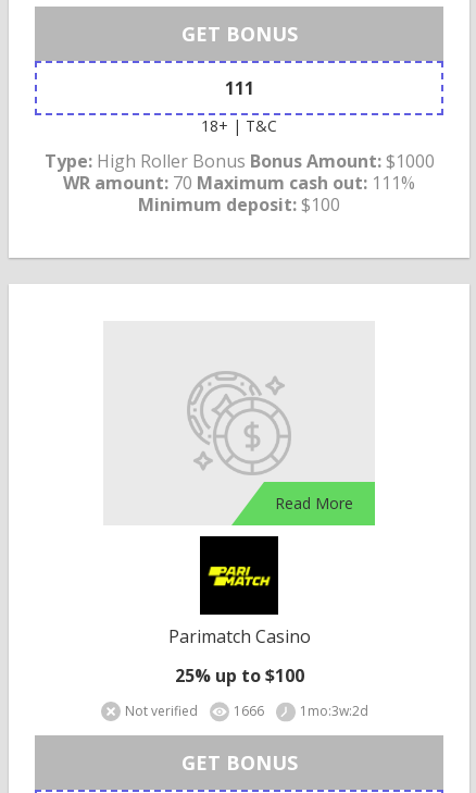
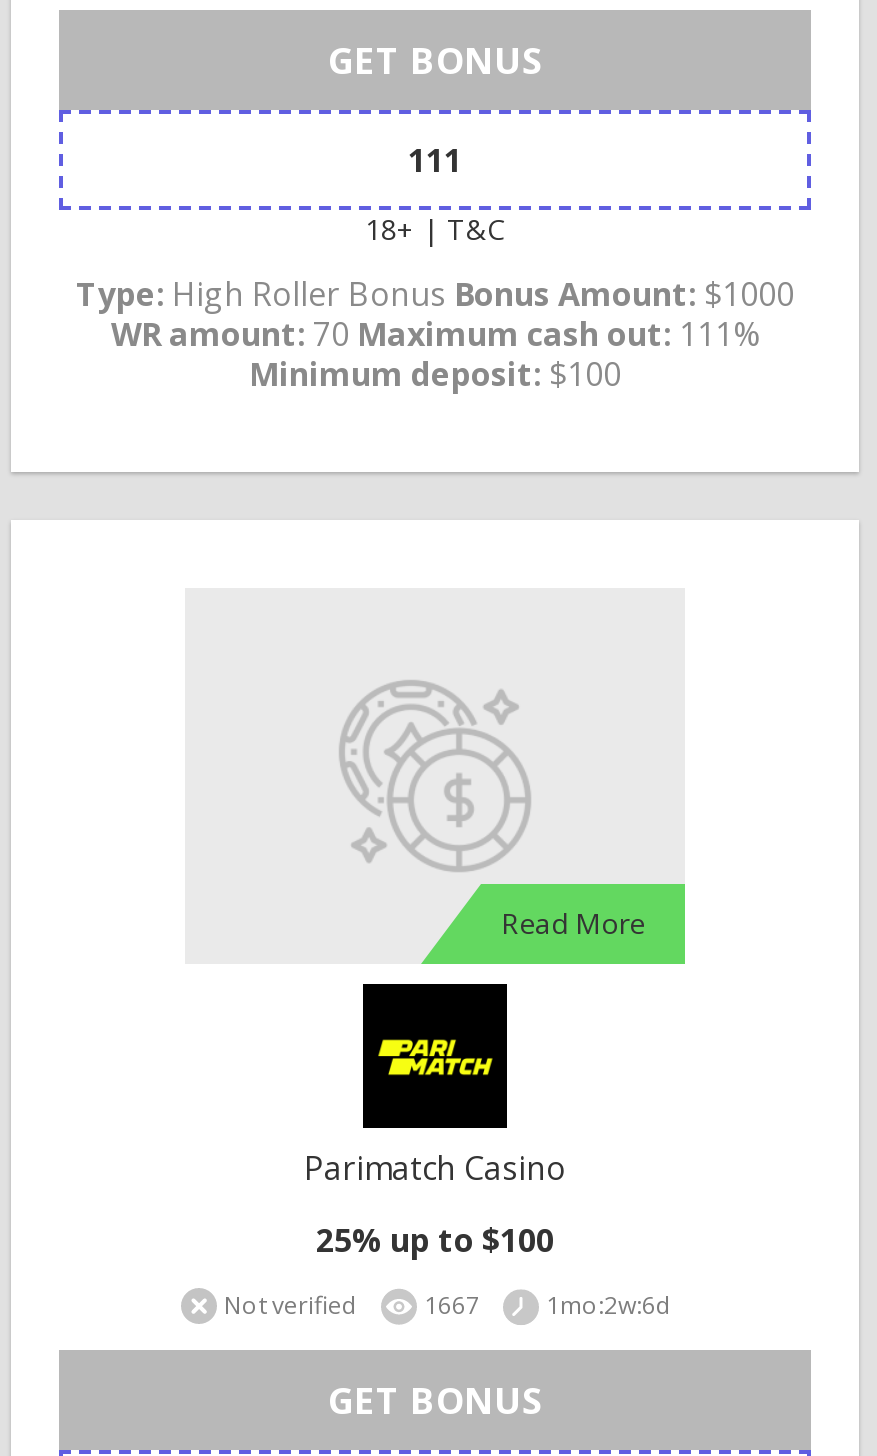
- 1666
- 1mo:3w:2d
+ 1667
+ 1mo:2w:6d
